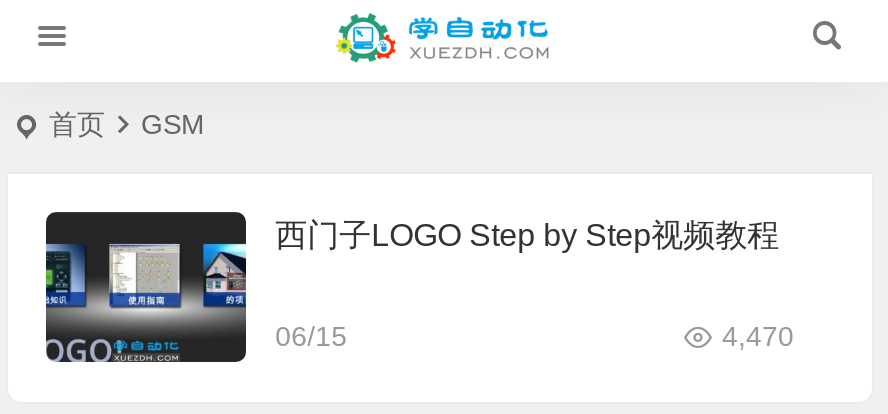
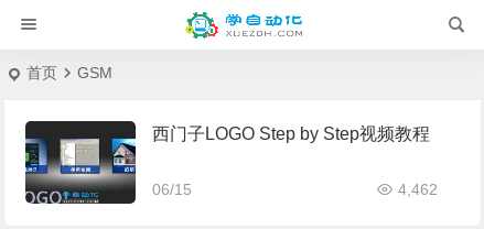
- 4,470
+ 4,462
